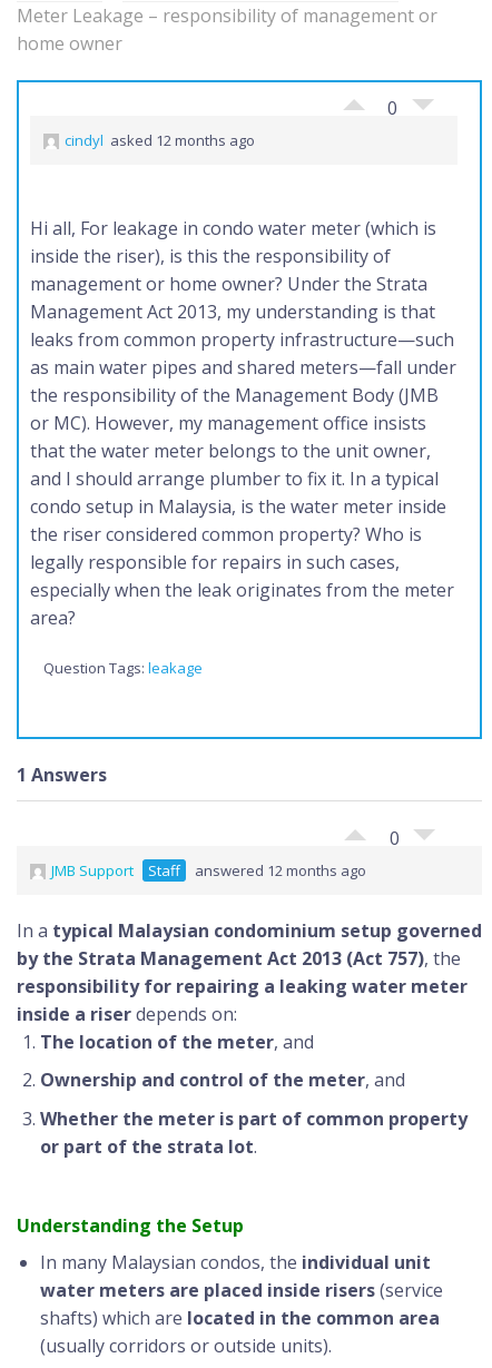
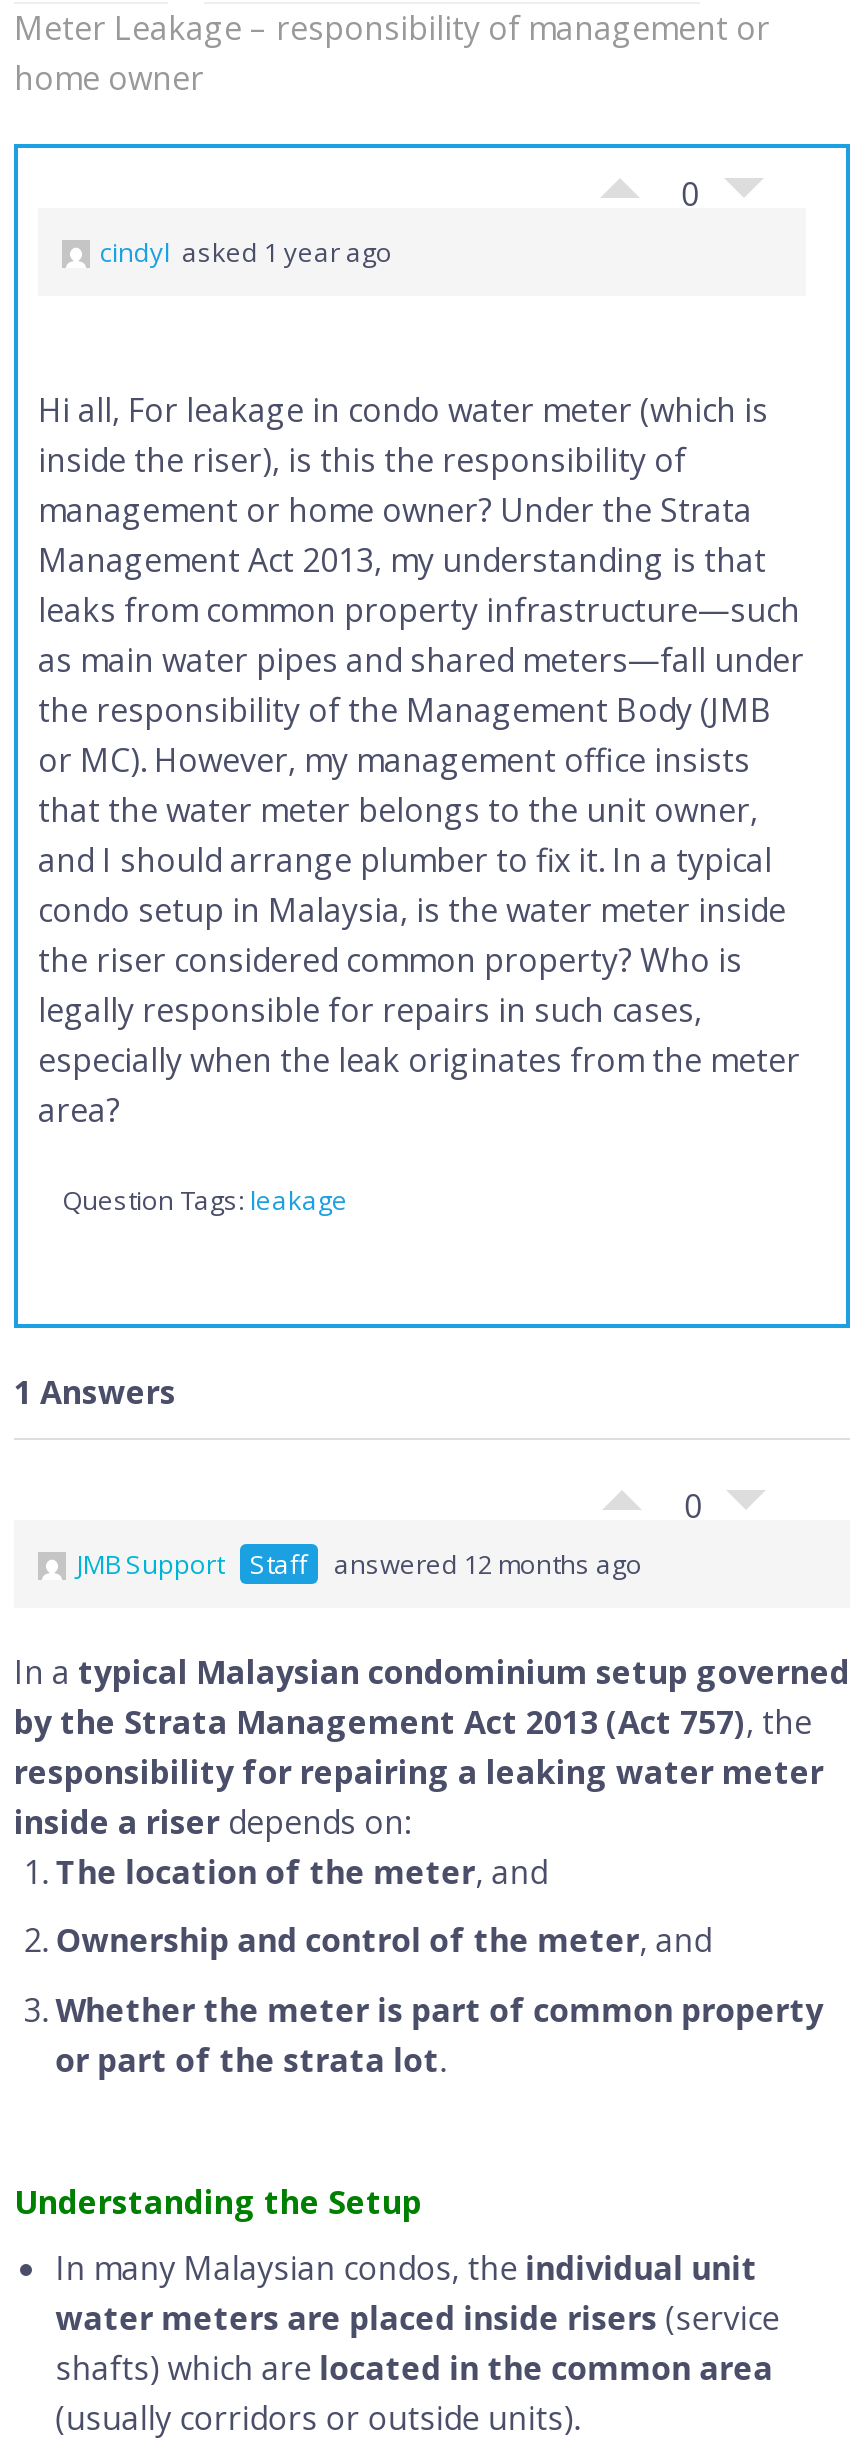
- cindyl asked 12 months ago
+ cindyl asked 1 year ago
